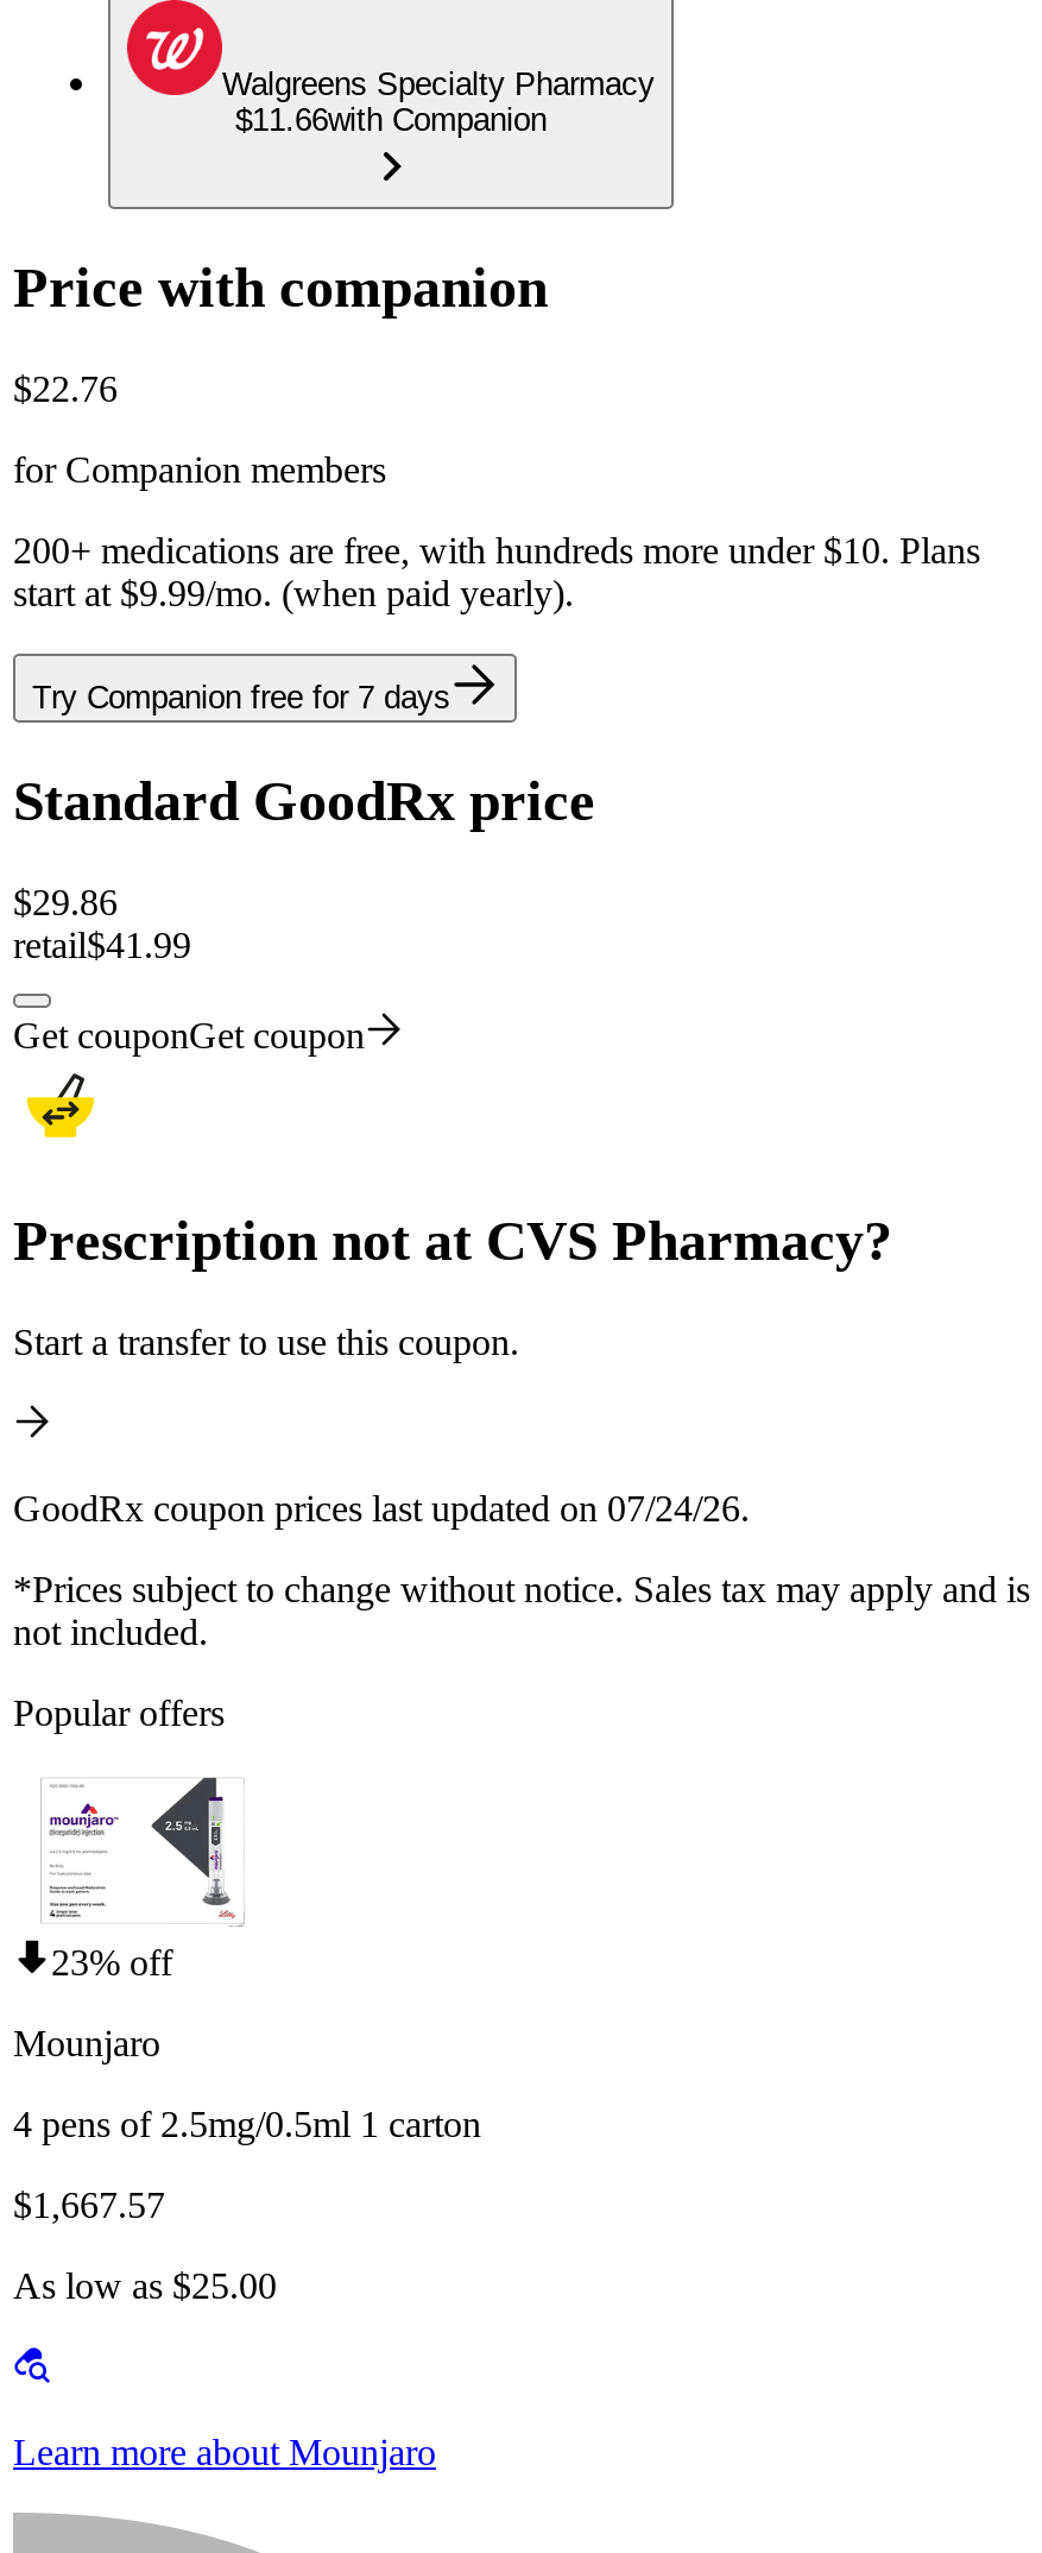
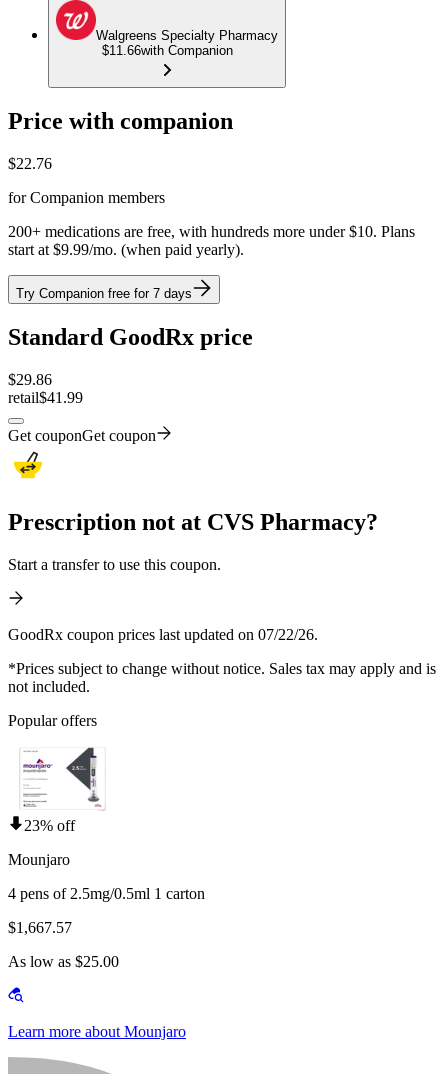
- GoodRx coupon prices last updated on 07/24/26.
+ GoodRx coupon prices last updated on 07/22/26.
